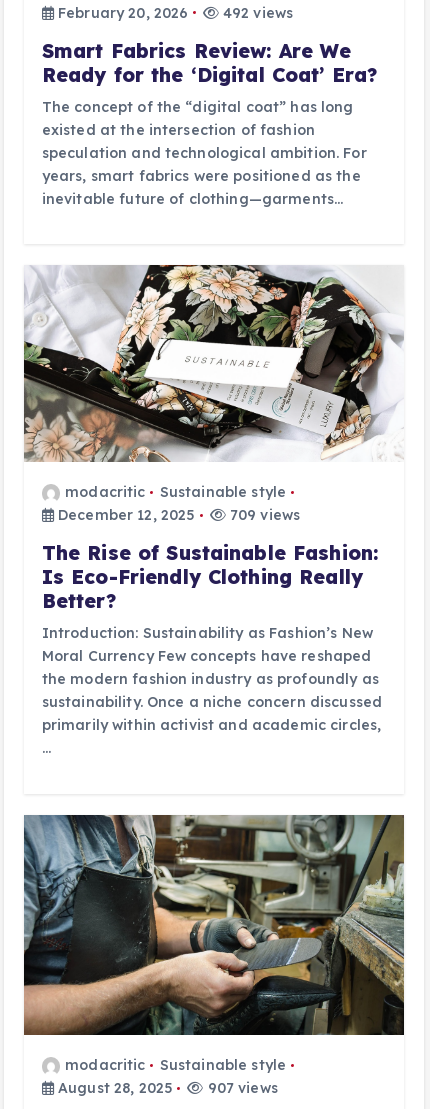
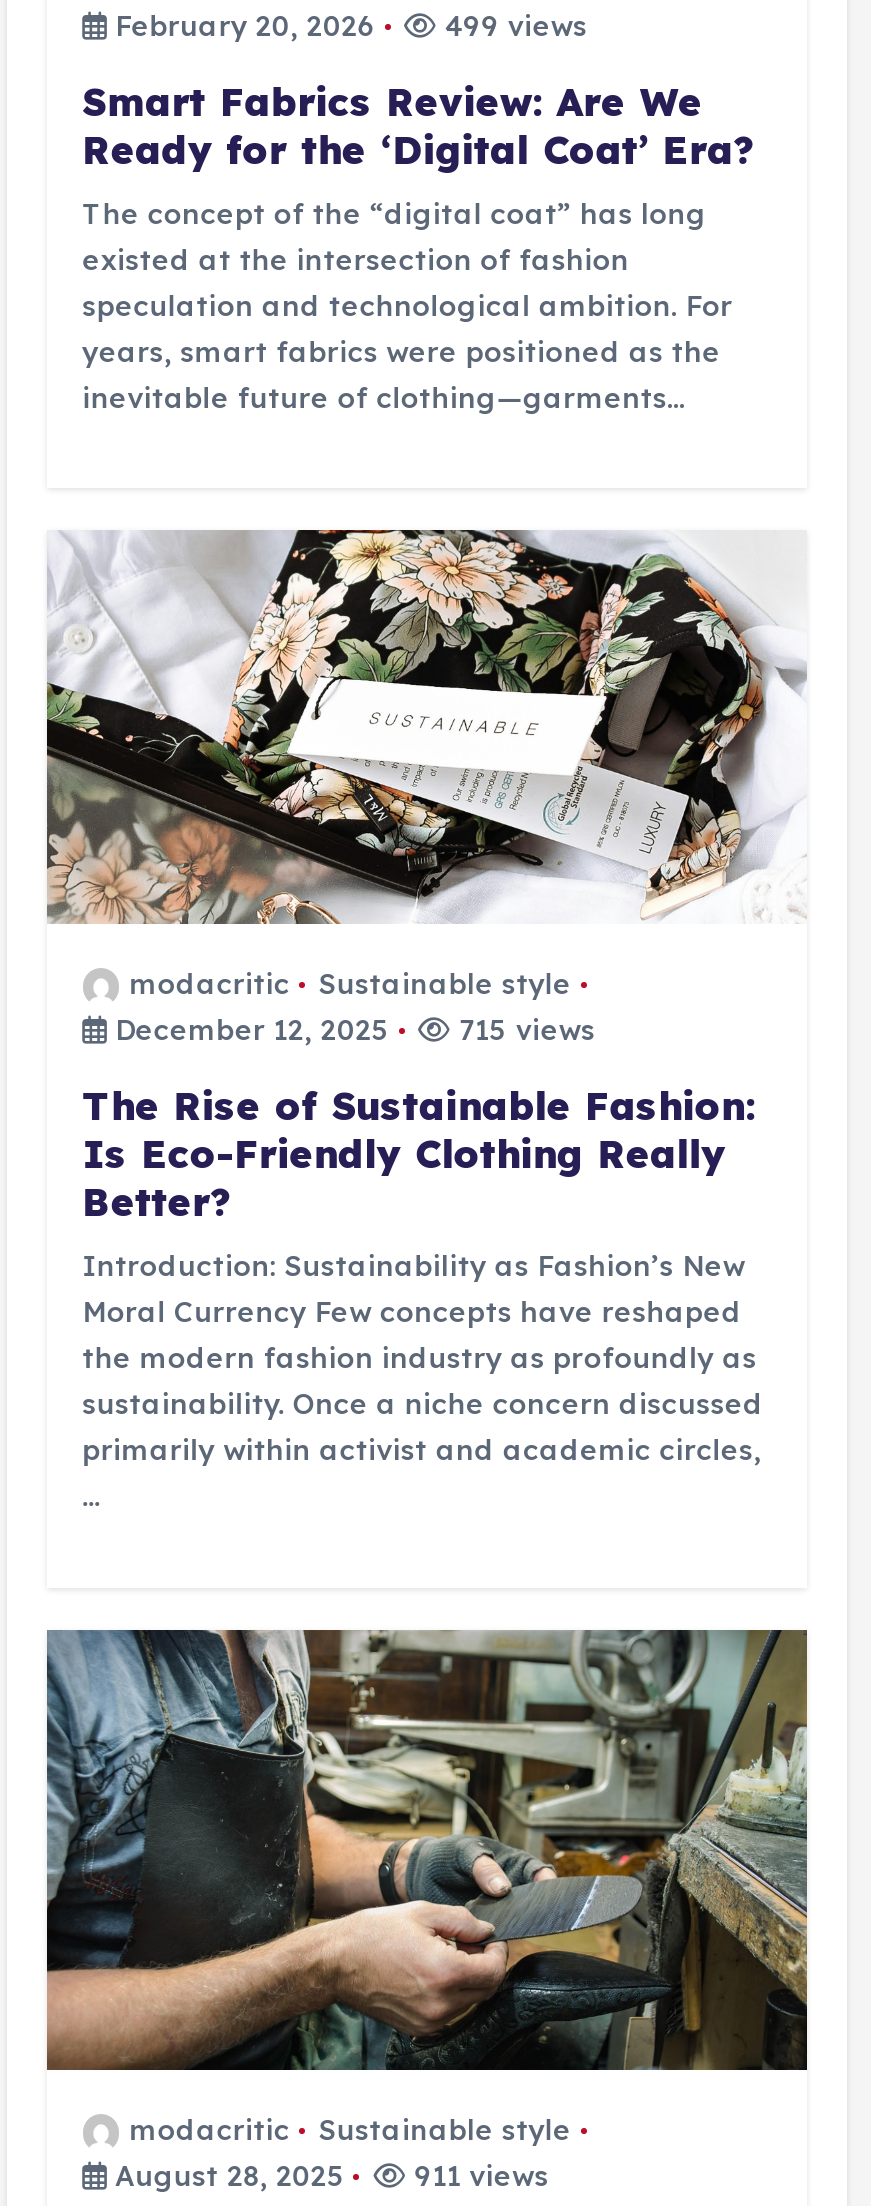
- February 20, 2026 492 views
+ February 20, 2026 499 views

- December 12, 2025 709 views
+ December 12, 2025 715 views

- August 28, 2025 907 views
+ August 28, 2025 911 views
